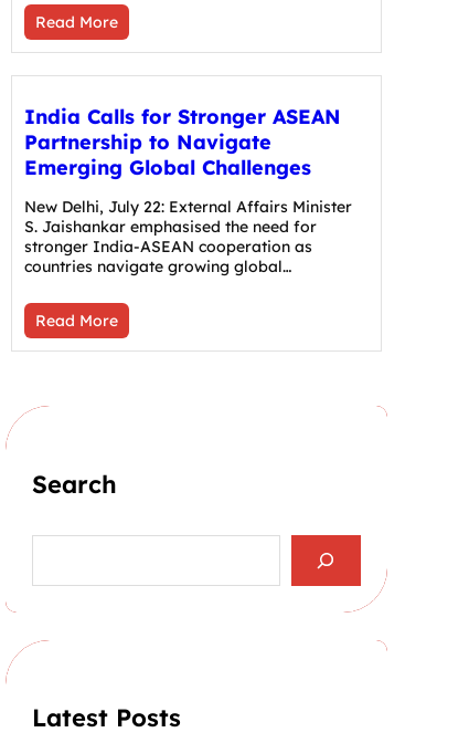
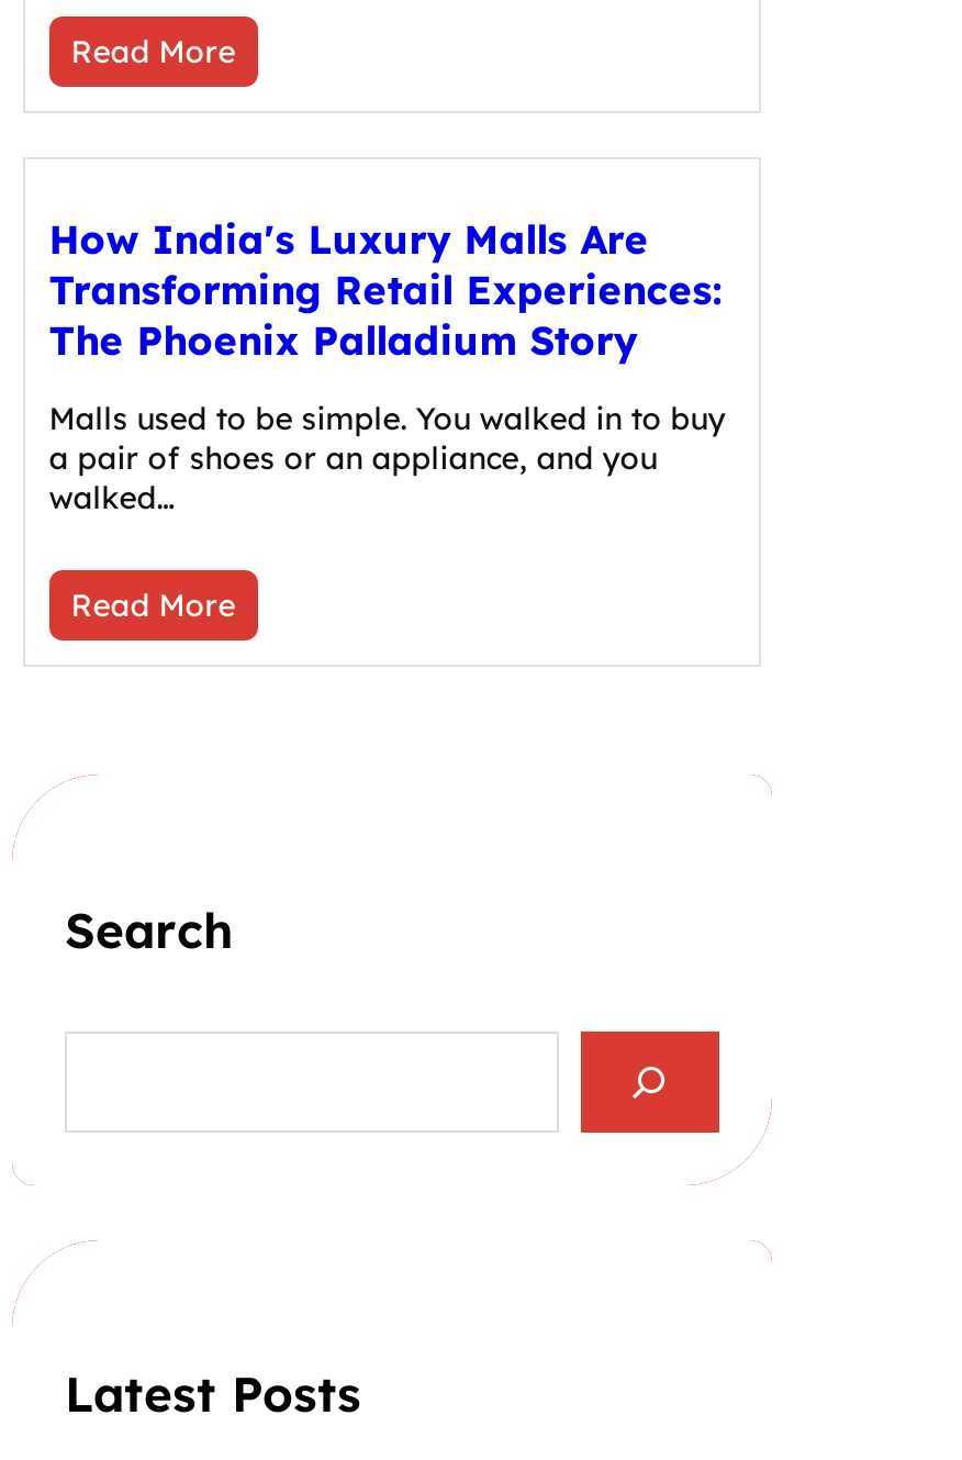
- India Calls for Stronger ASEAN
- Partnership to Navigate
- Emerging Global Challenges
+ How India's Luxury Malls Are
+ Transforming Retail Experiences:
+ The Phoenix Palladium Story

- New Delhi, July 22: External Affairs Minister
- S. Jaishankar emphasised the need for
- stronger India-ASEAN cooperation as
- countries navigate growing global…
+ Malls used to be simple. You walked in to buy
+ a pair of shoes or an appliance, and you
+ walked…
